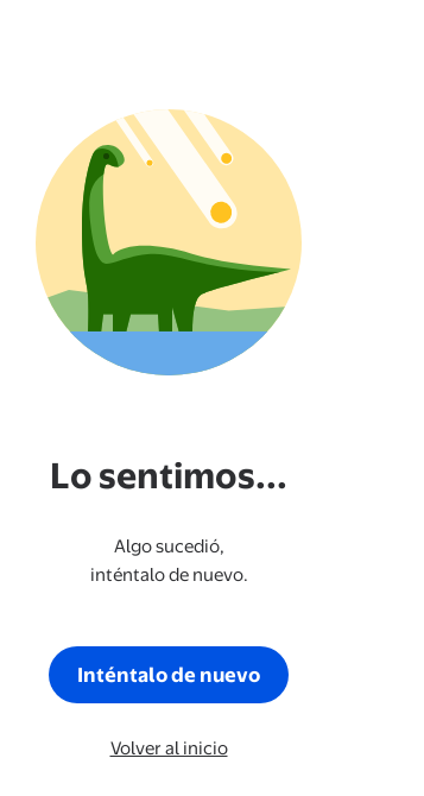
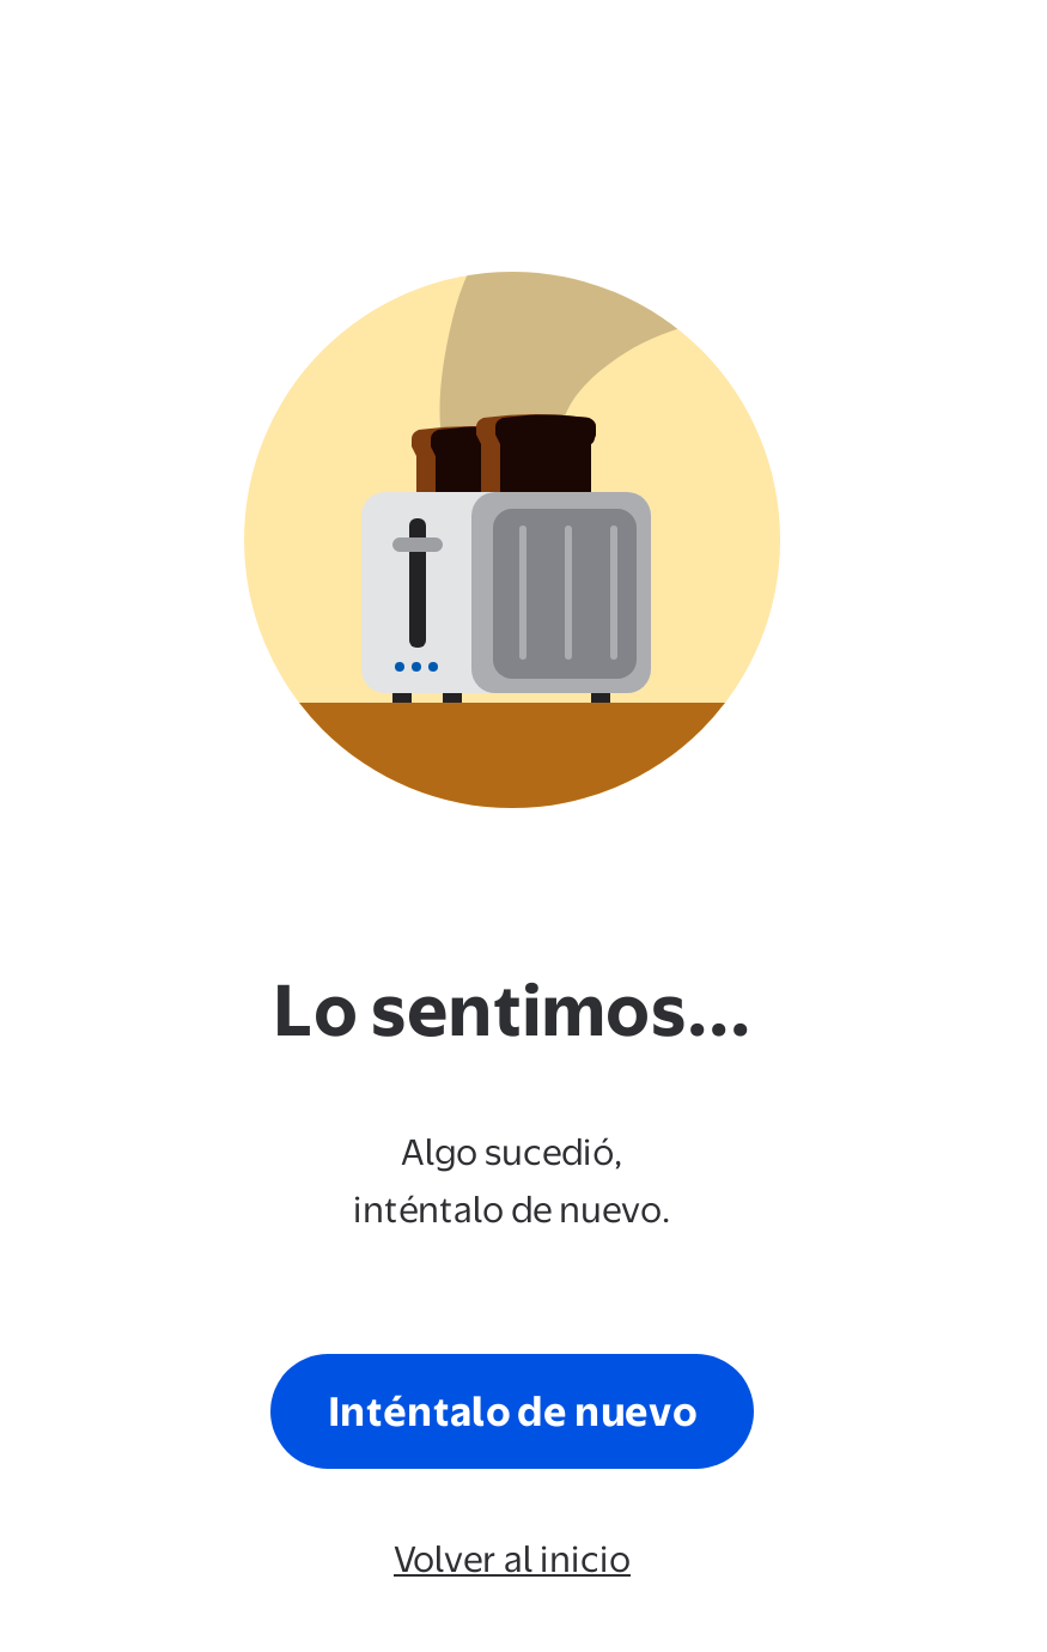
- [image]
+ [image]
